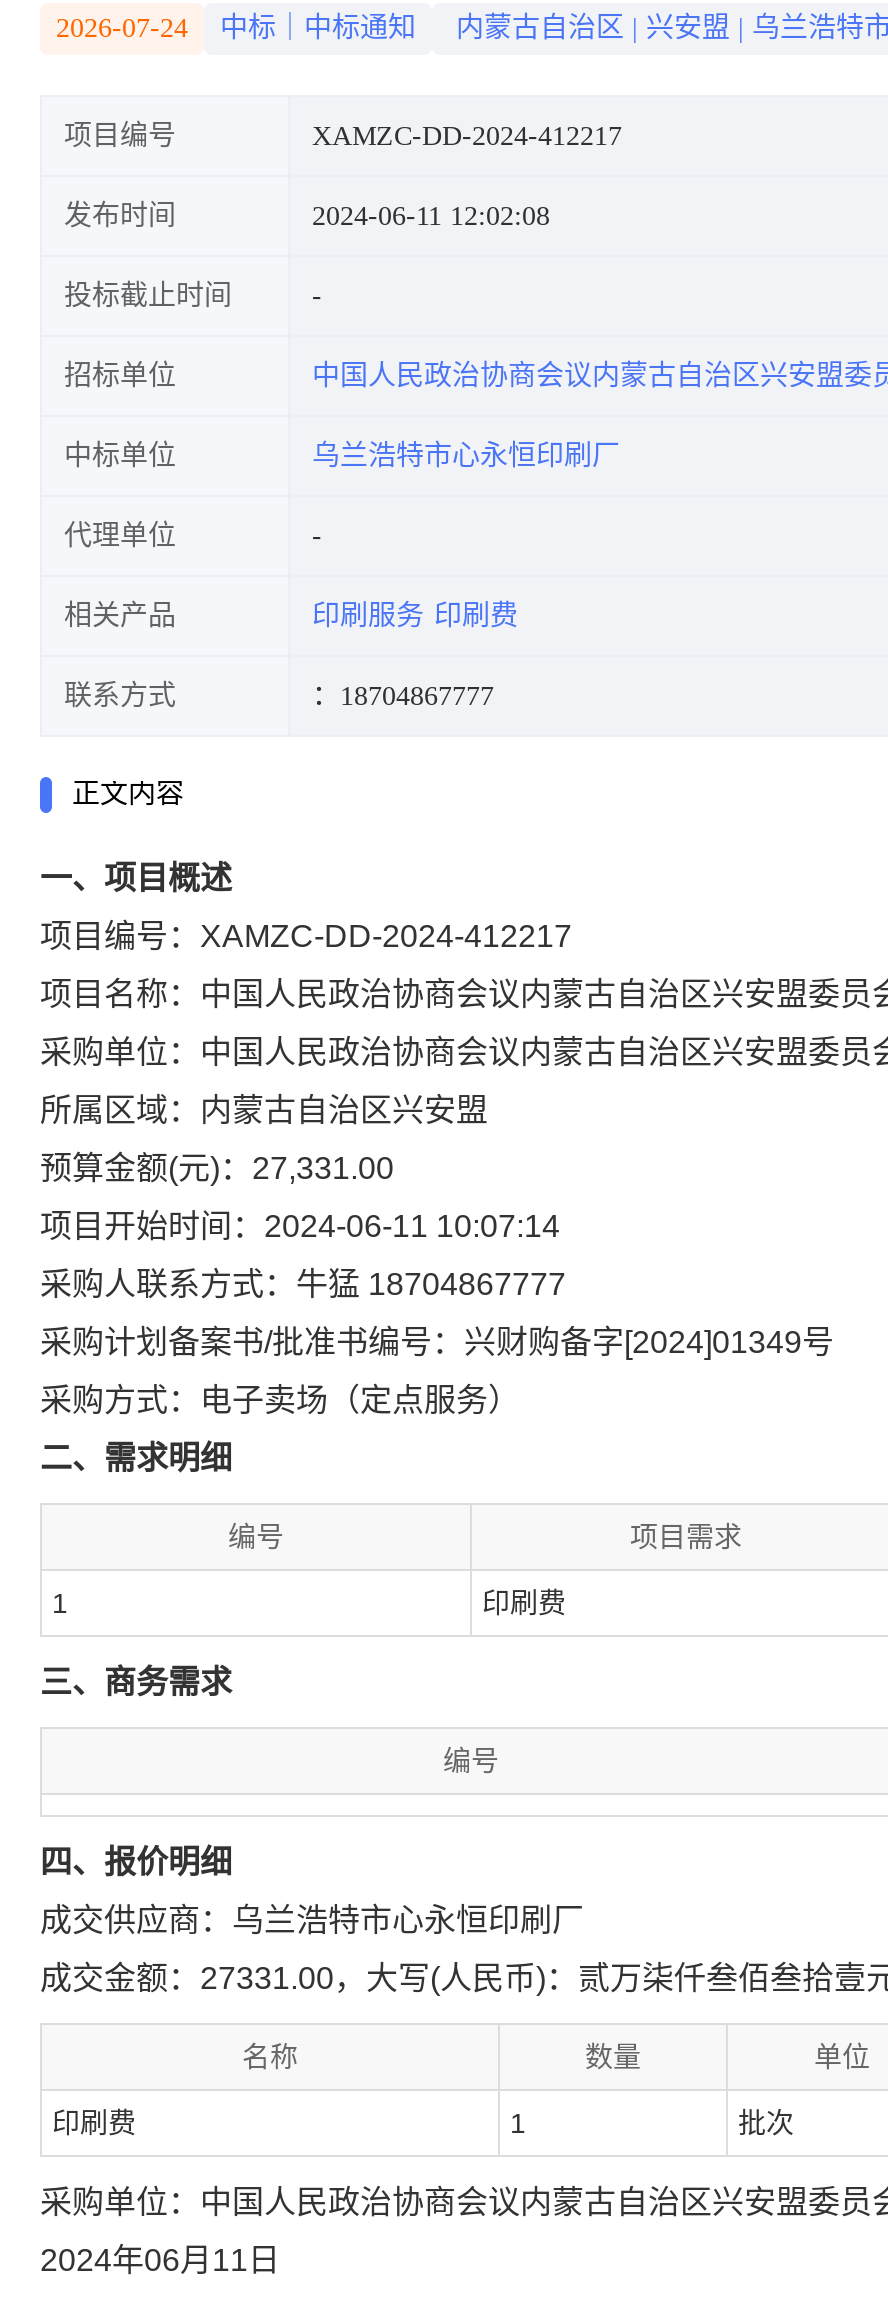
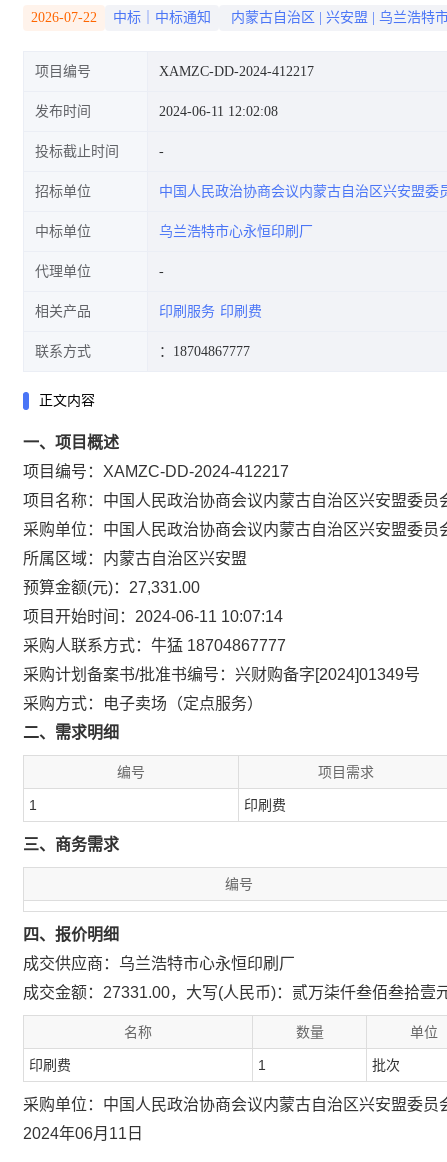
- 2026-07-24
+ 2026-07-22
